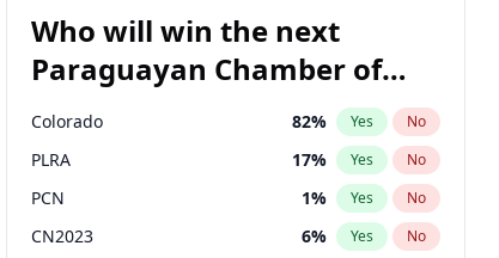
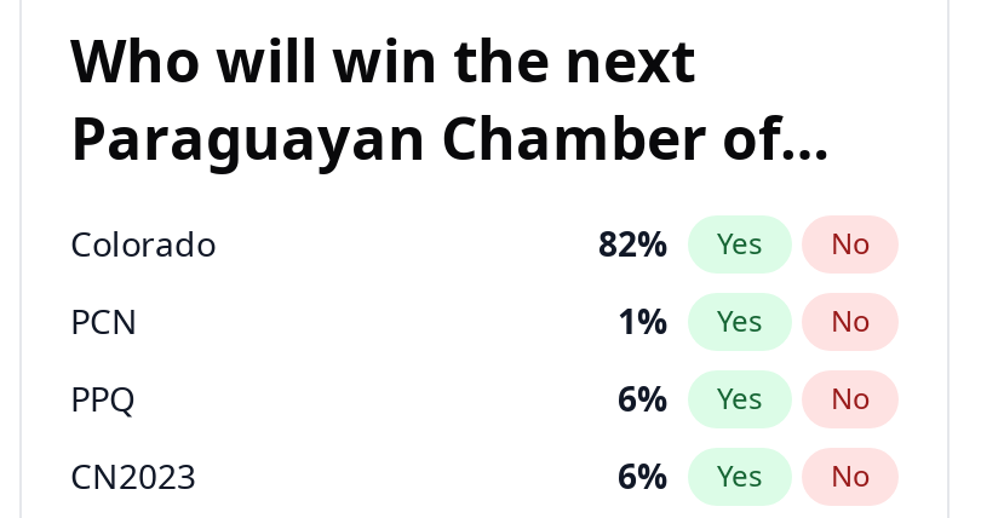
- PLRA
- 17%
+ PCN
+ 1%

- PCN
- 1%
+ PPQ
+ 6%
